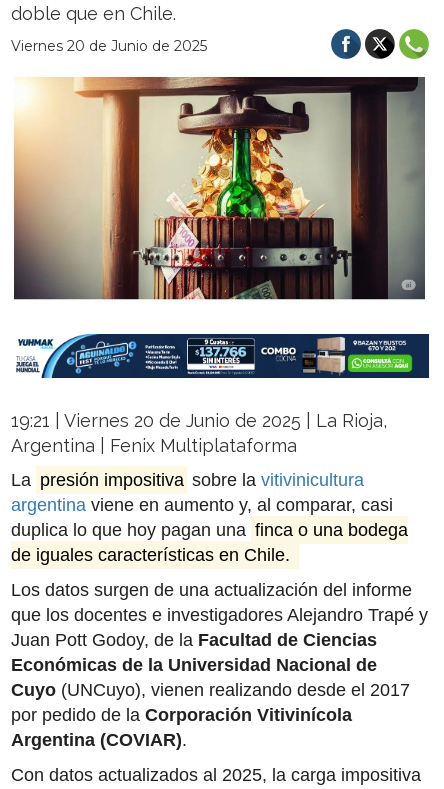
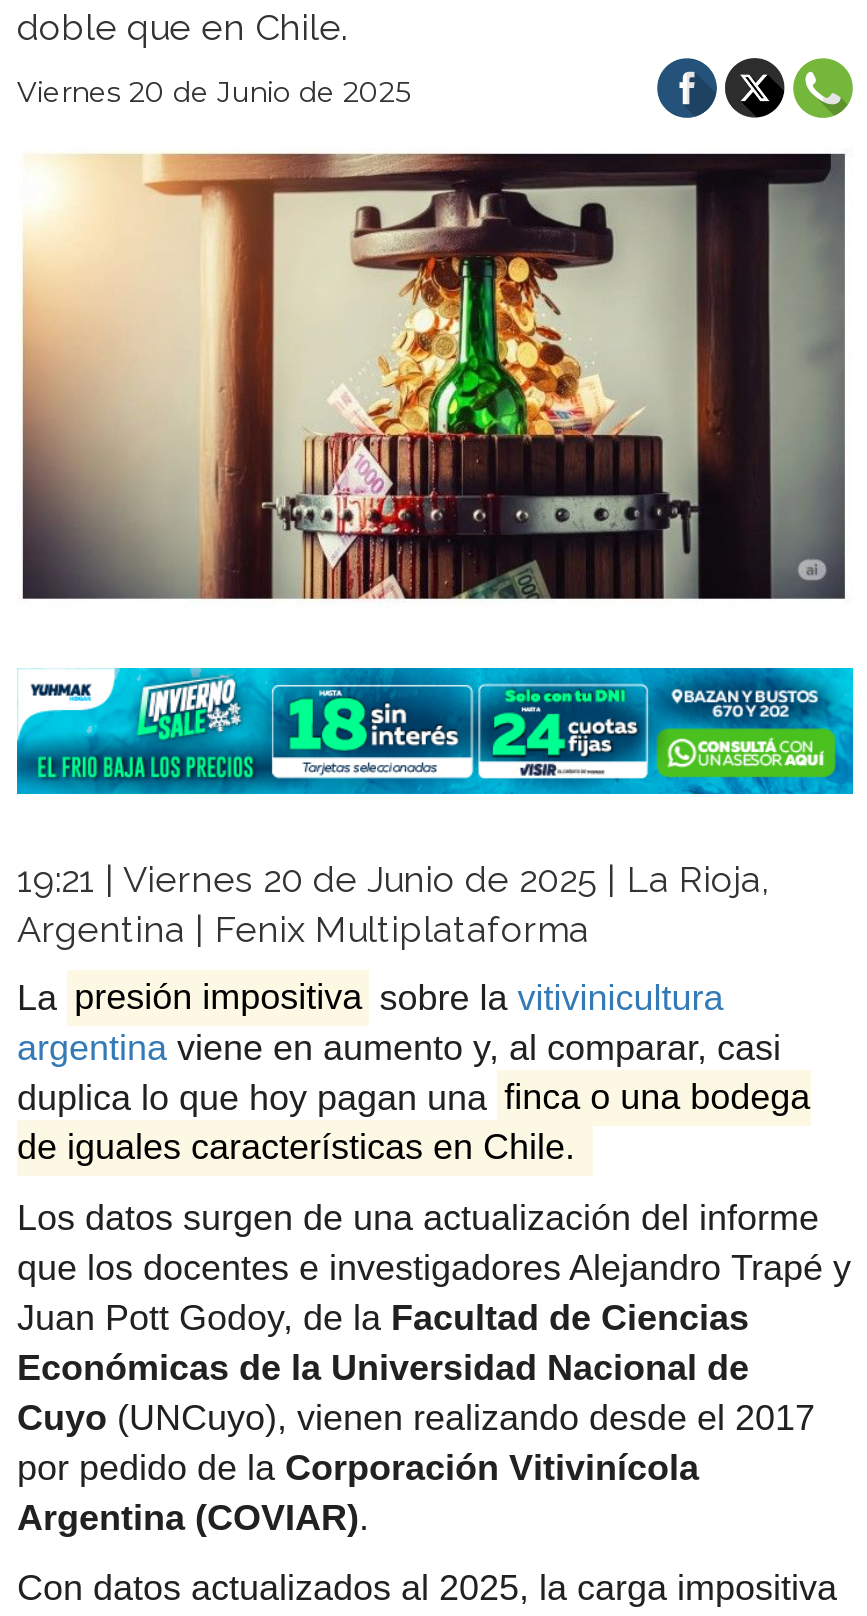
- [image]
+ [image]
